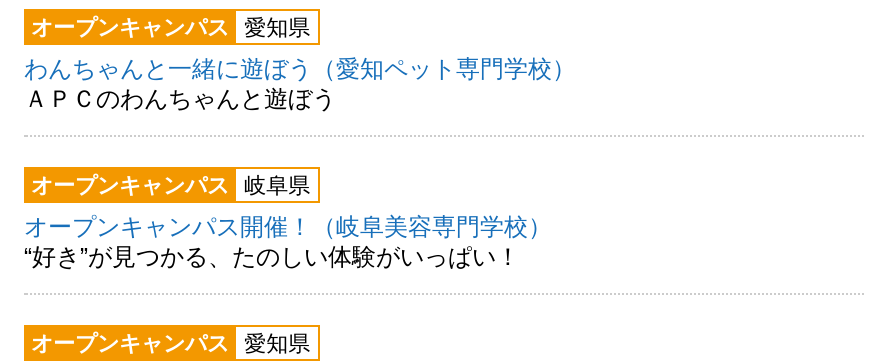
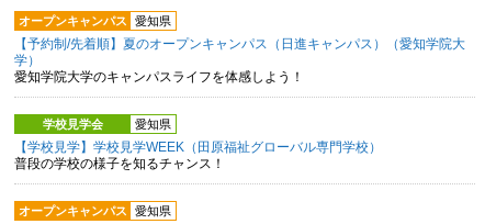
- わんちゃんと一緒に遊ぼう（愛知ペット専門学校）
- ＡＰＣのわんちゃんと遊ぼう
+ 【予約制/先着順】夏のオープンキャンパス（日進キャンパス）（愛知学院大
+ 学）
+ 愛知学院大学のキャンパスライフを体感しよう！

- オープンキャンパス
- 岐阜県
+ 学校見学会
+ 愛知県

- オープンキャンパス開催！（岐阜美容専門学校）
- “好き”が見つかる、たのしい体験がいっぱい！
+ 【学校見学】学校見学WEEK（田原福祉グローバル専門学校）
+ 普段の学校の様子を知るチャンス！
